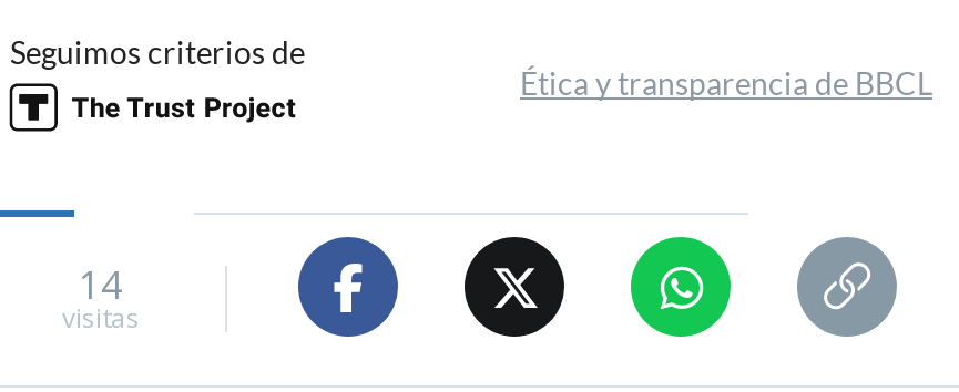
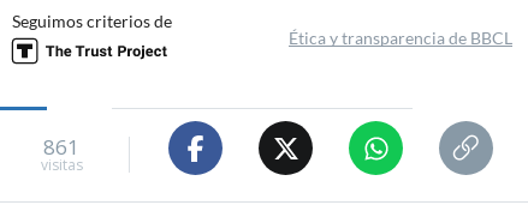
- 14
+ 861
